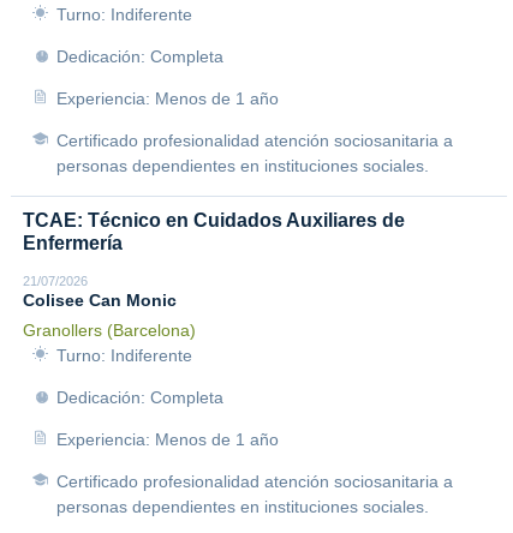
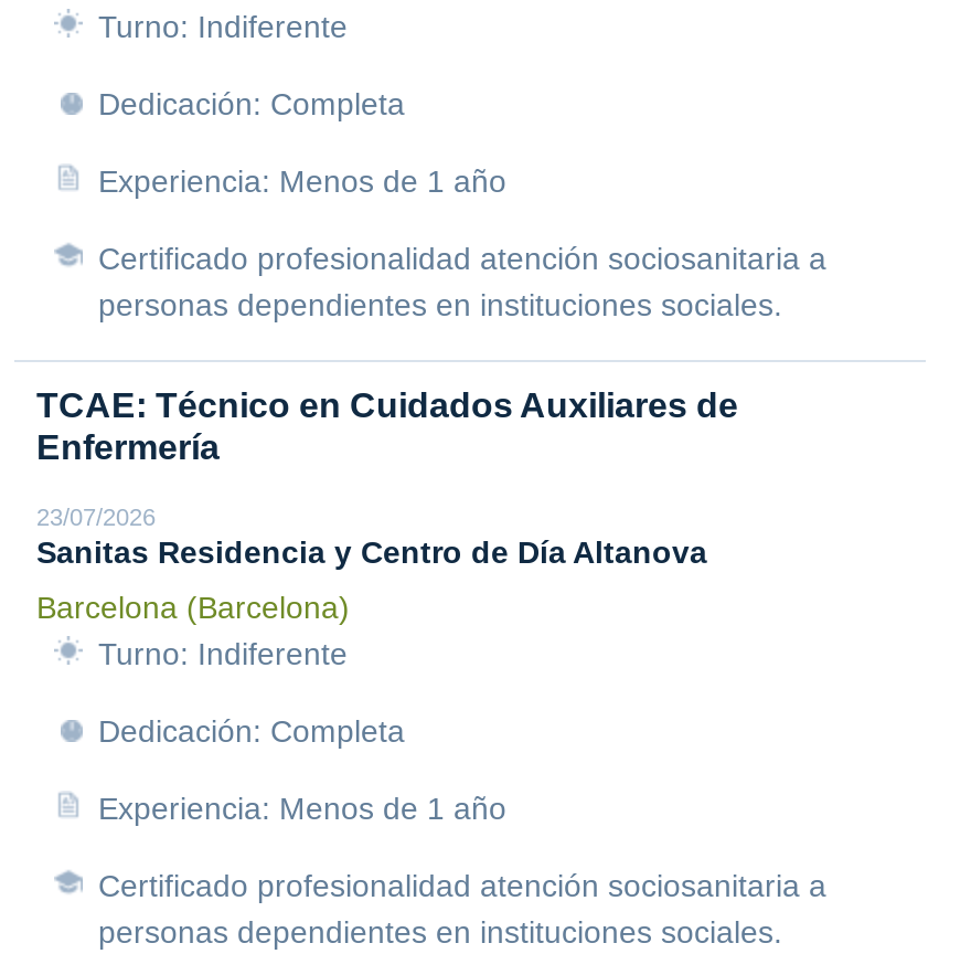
- 21/07/2026
- Colisee Can Monic
+ 23/07/2026
+ Sanitas Residencia y Centro de Día Altanova

- Granollers (Barcelona)
+ Barcelona (Barcelona)
